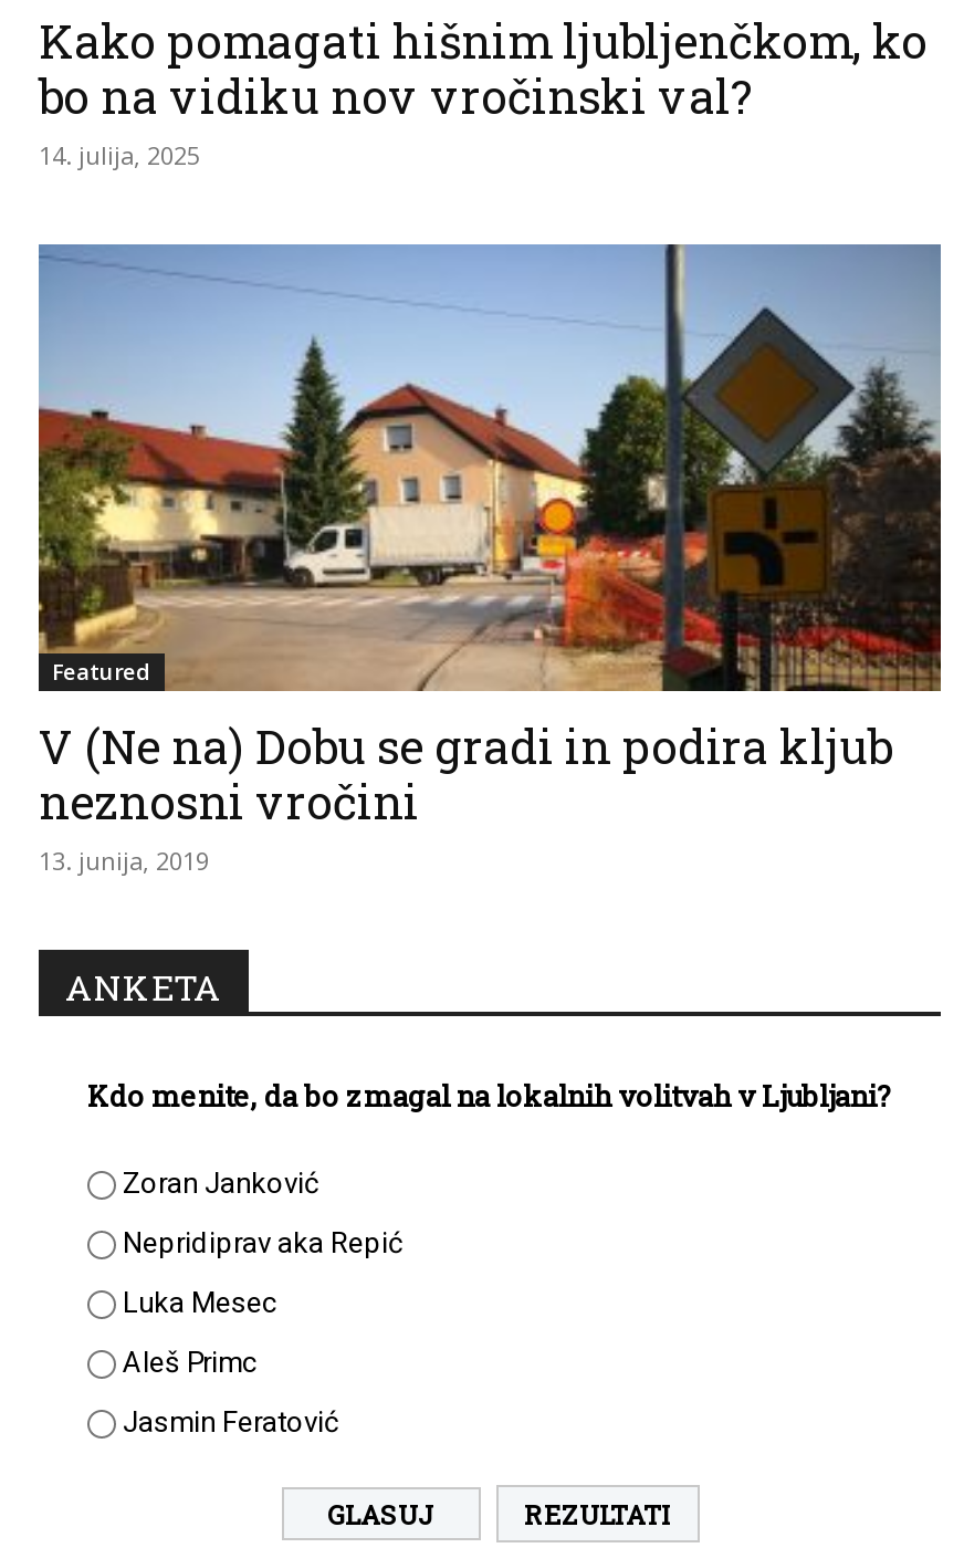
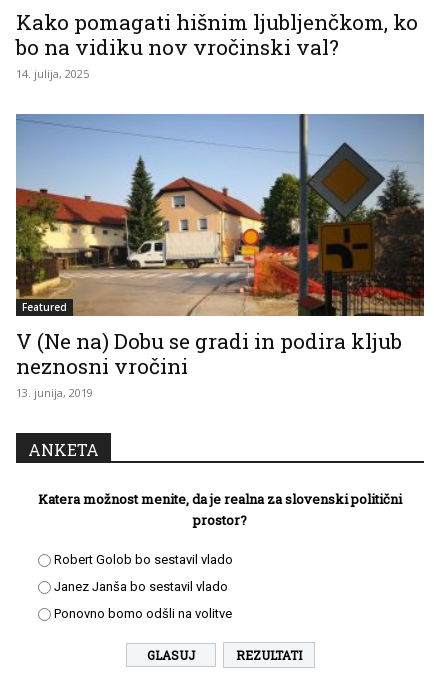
- Kdo menite, da bo zmagal na lokalnih volitvah v Ljubljani?
- Zoran Janković
- Nepridiprav aka Repić
- Luka Mesec
- Aleš Primc
- Jasmin Feratović
+ Katera možnost menite, da je realna za slovenski politični
+ prostor?
+ Robert Golob bo sestavil vlado
+ Janez Janša bo sestavil vlado
+ Ponovno bomo odšli na volitve
